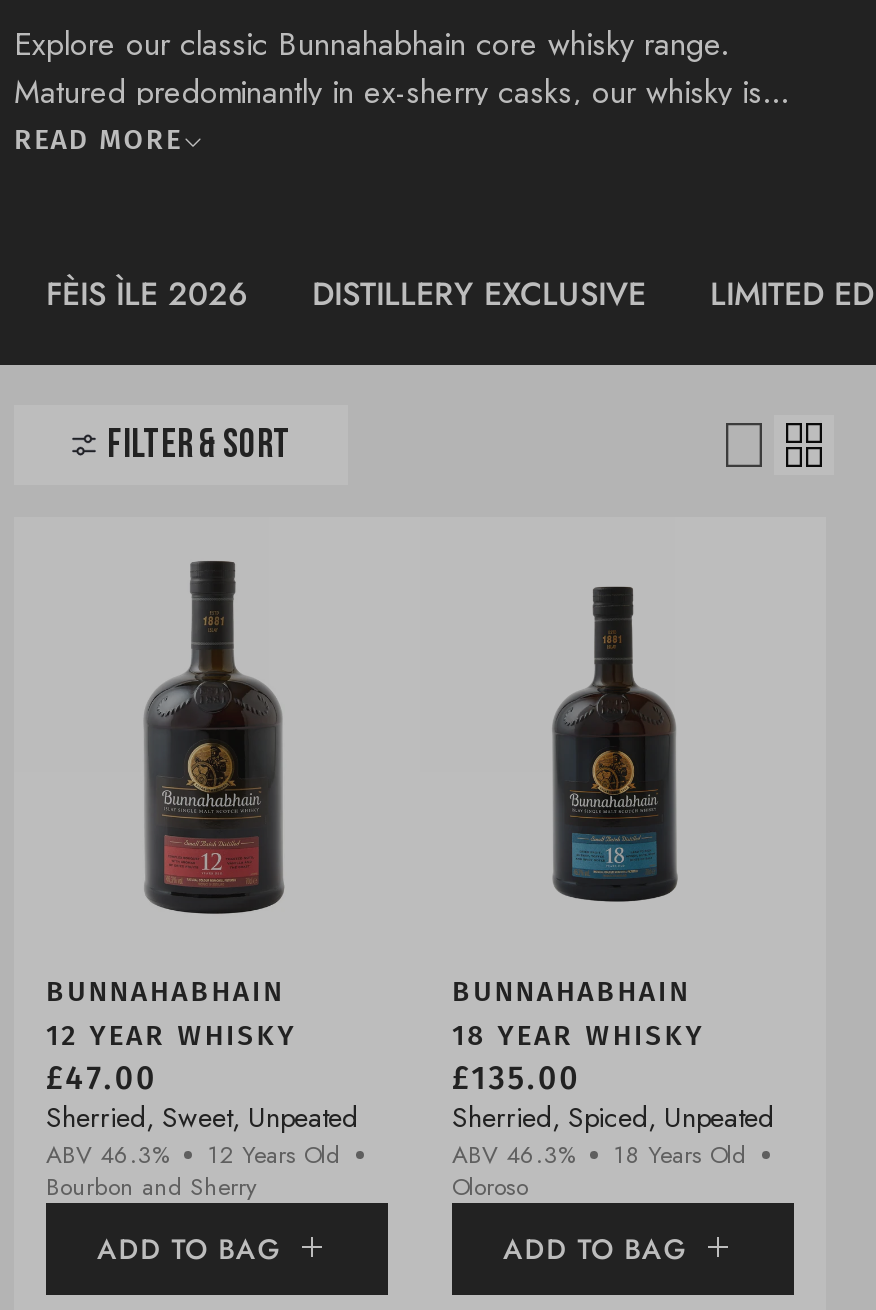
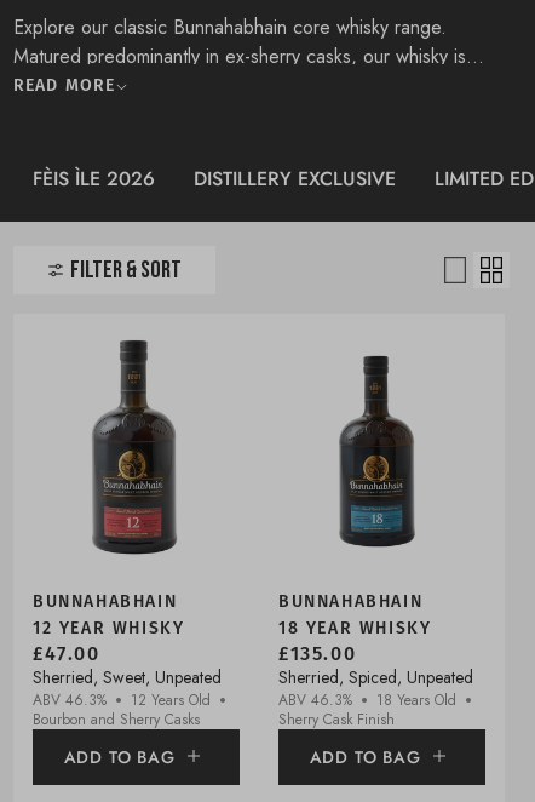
- Bourbon and Sherry
+ Bourbon and Sherry Casks

- Oloroso
+ Sherry Cask Finish
